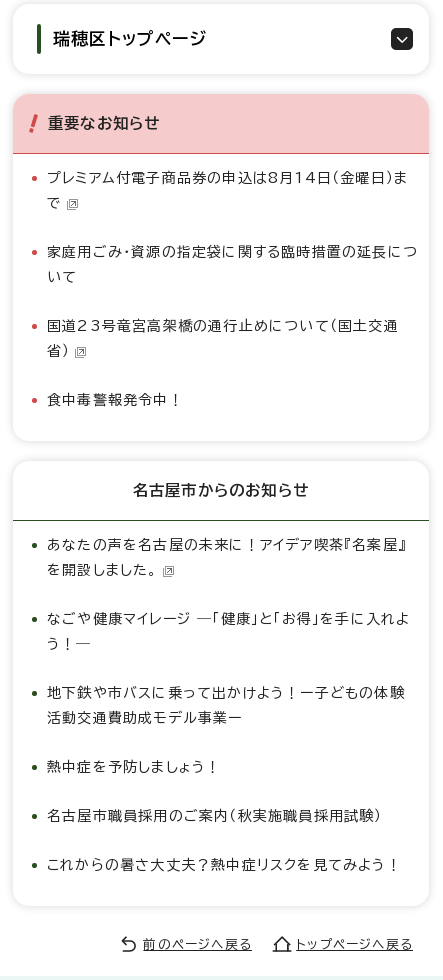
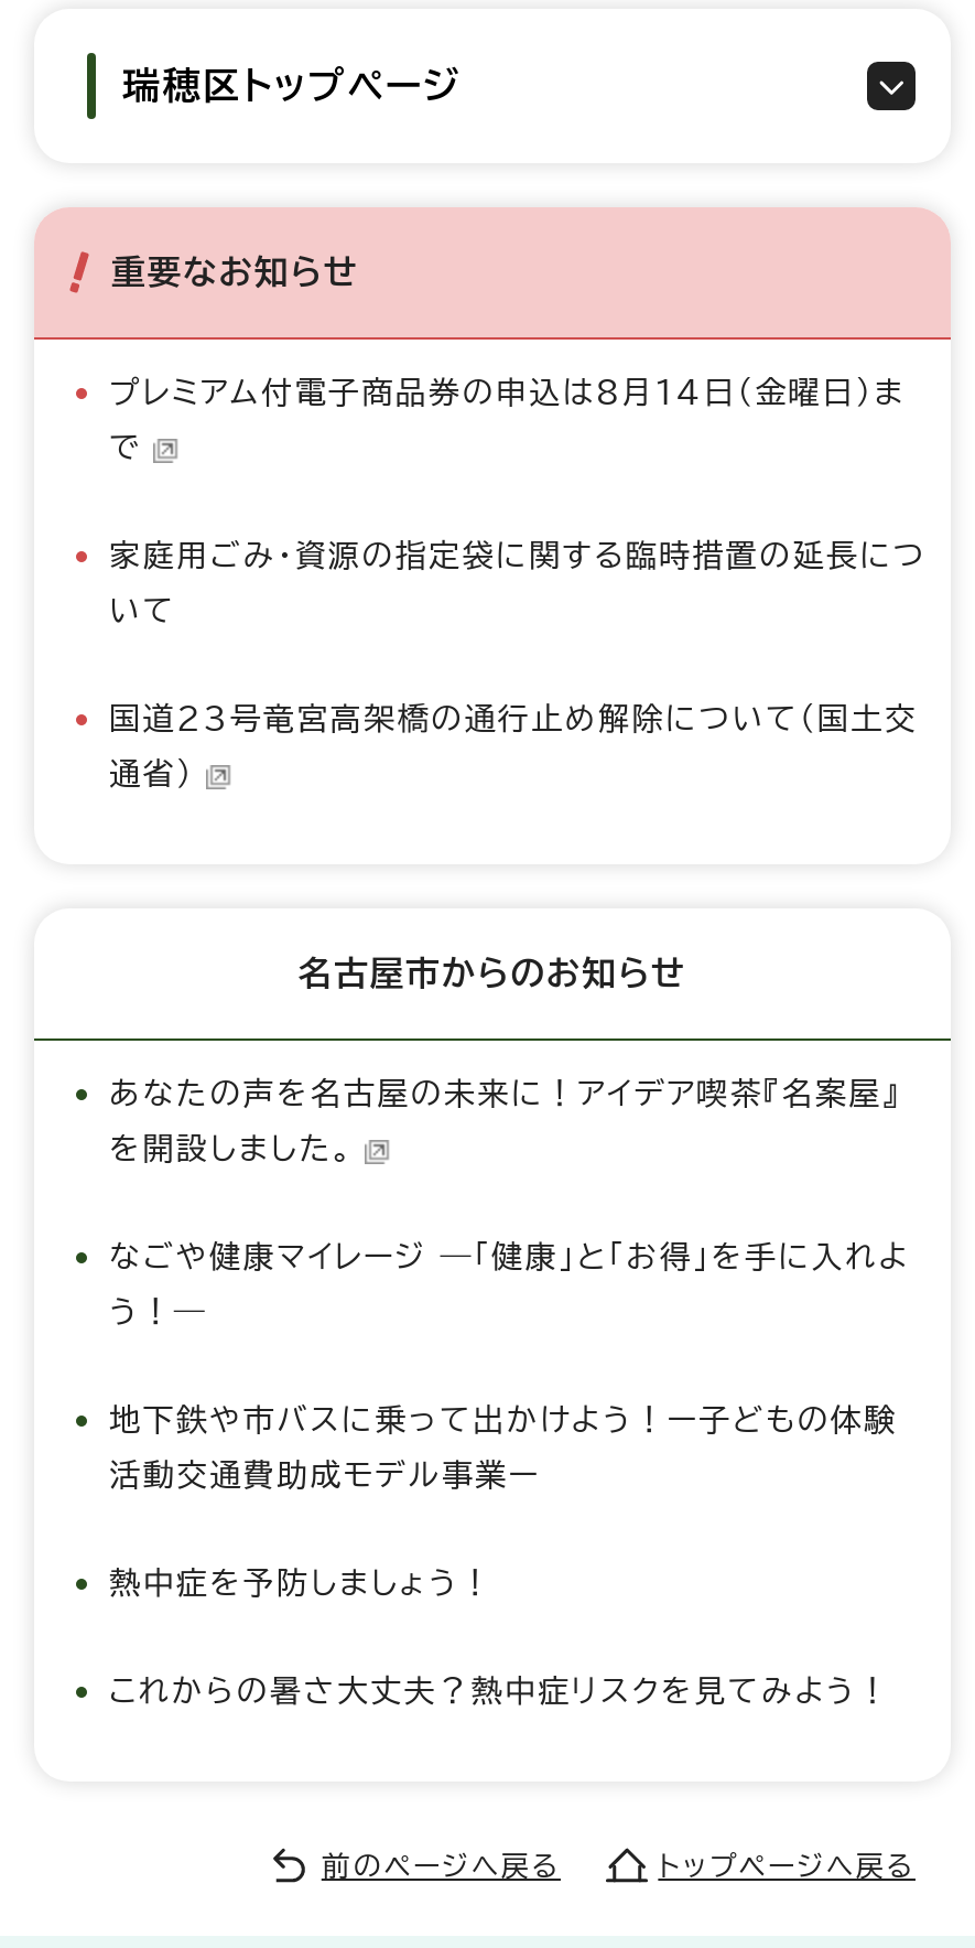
- 国道23号竜宮高架橋の通行止めについて（国土交通
- 省）
- 食中毒警報発令中！
+ 国道23号竜宮高架橋の通行止め解除について（国土交
+ 通省）

- 名古屋市職員採用のご案内（秋実施職員採用試験）
